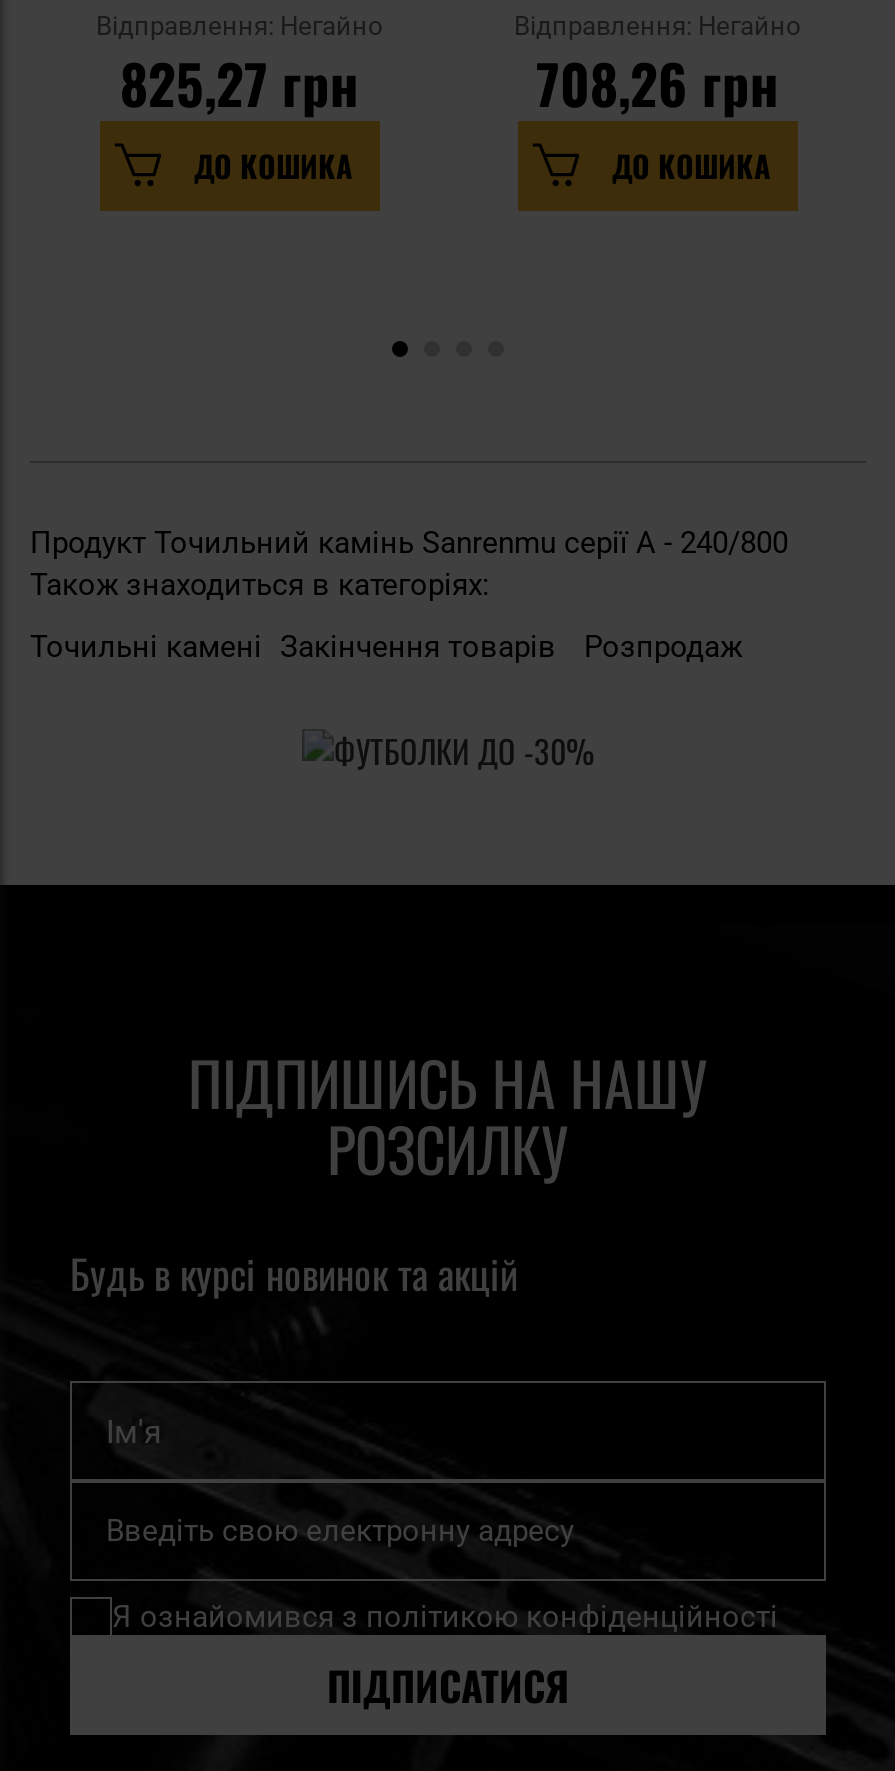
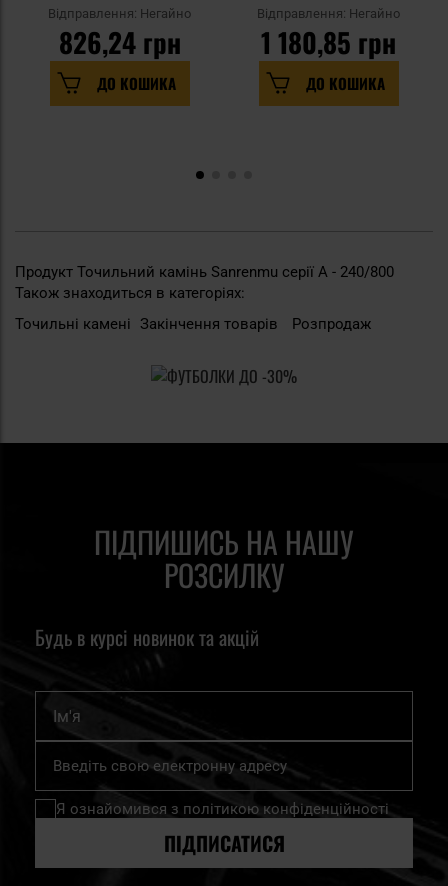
- 825,27 грн
+ 826,24 грн

- 708,26 грн
+ 1 180,85 грн
